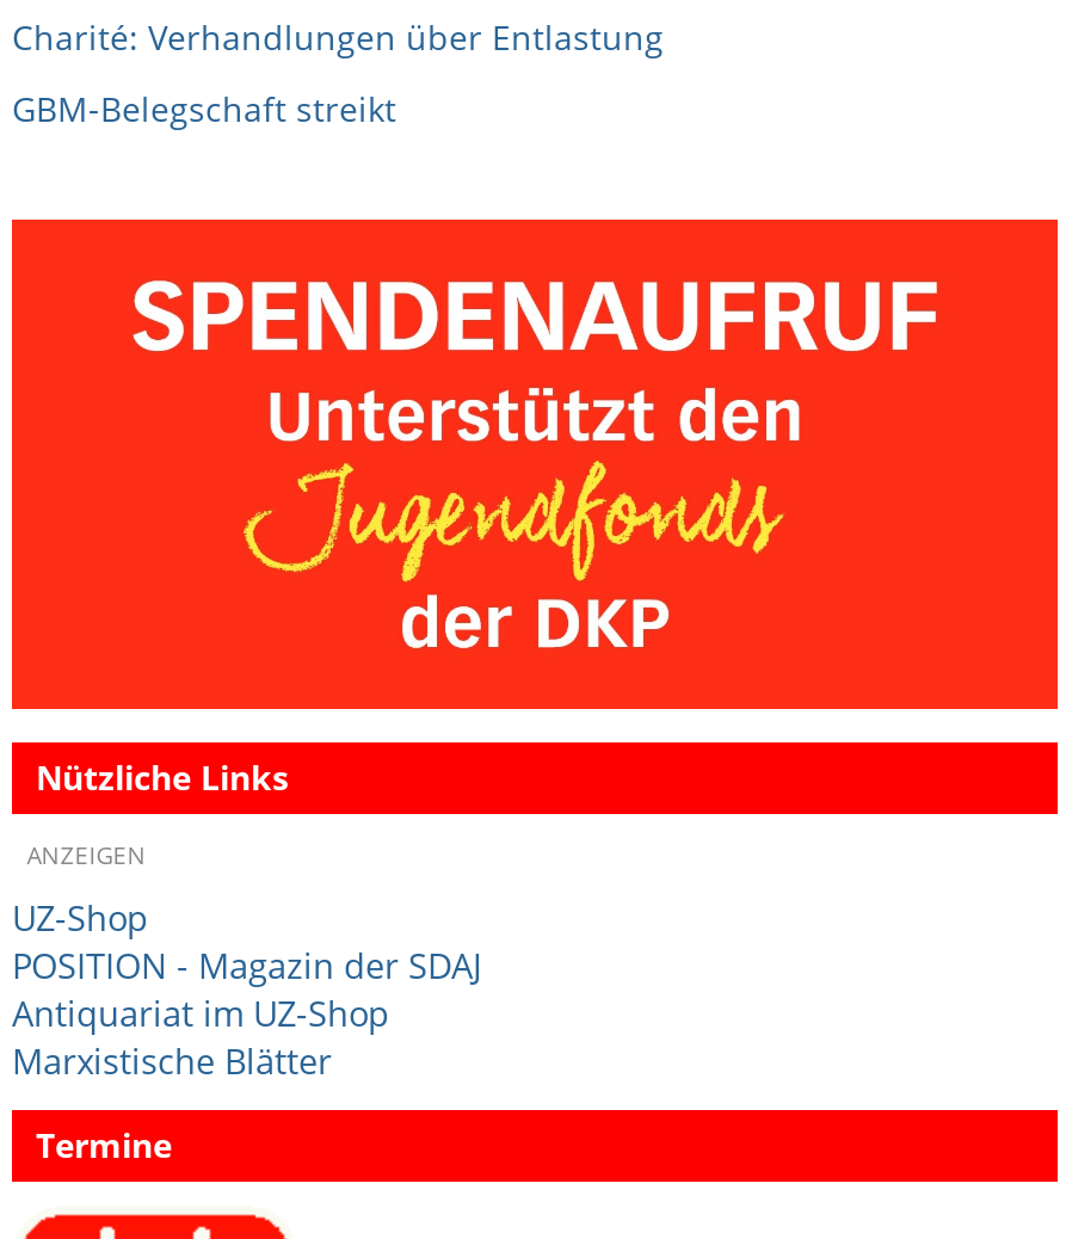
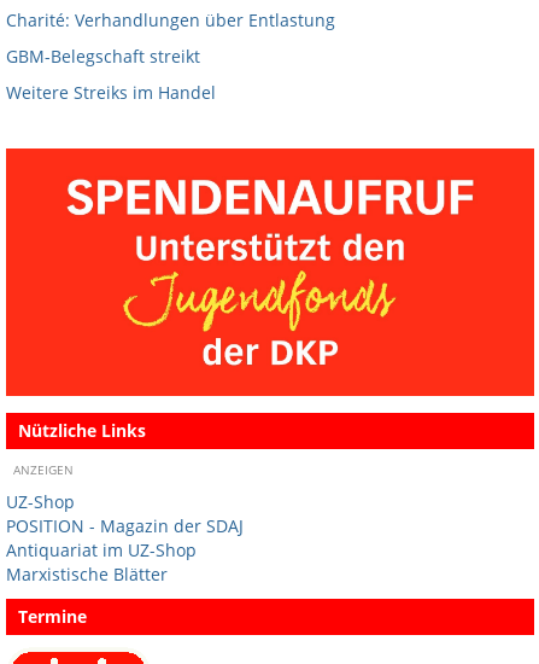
+ Weitere Streiks im Handel
